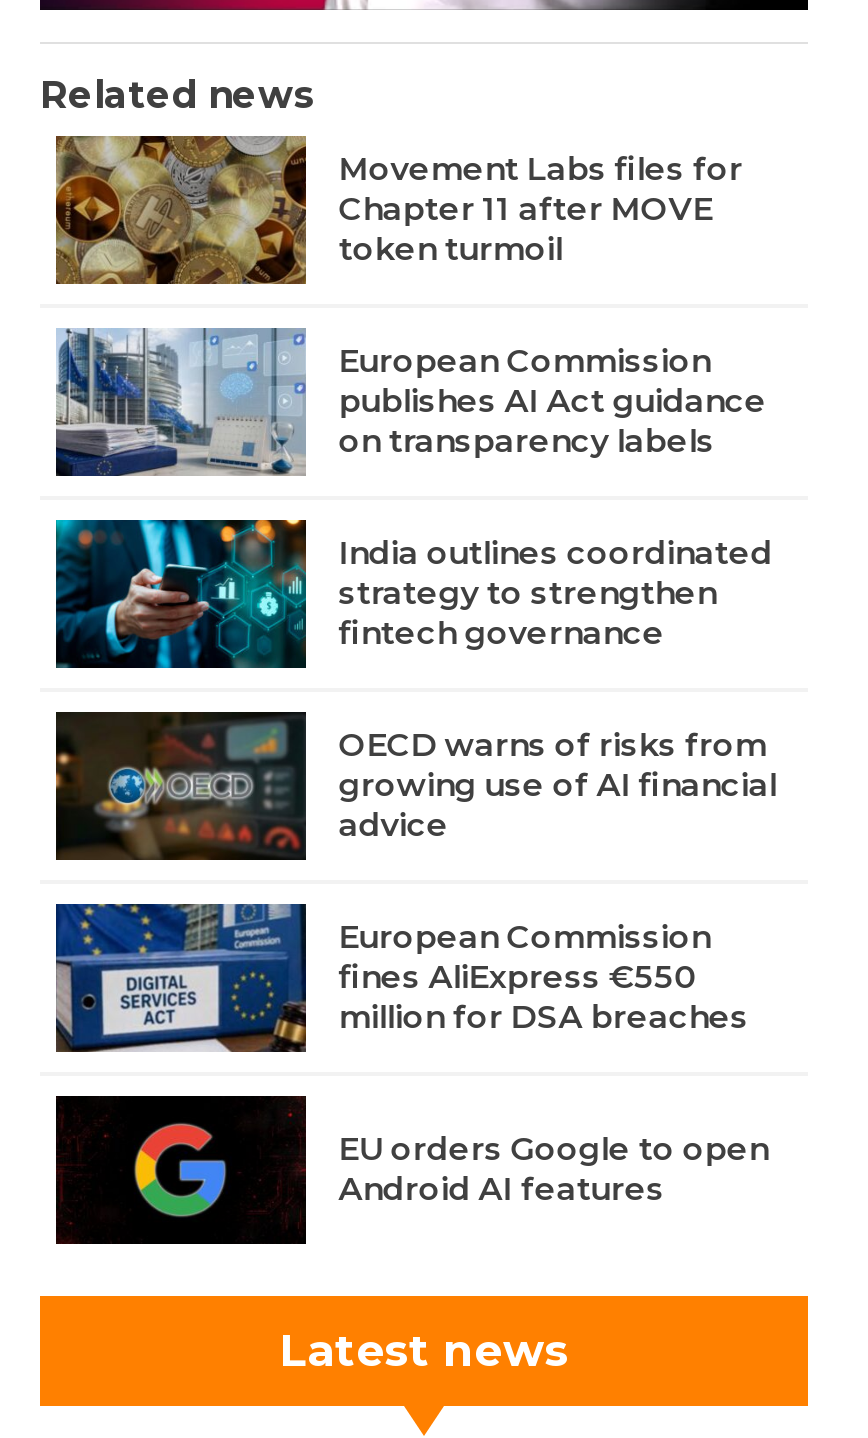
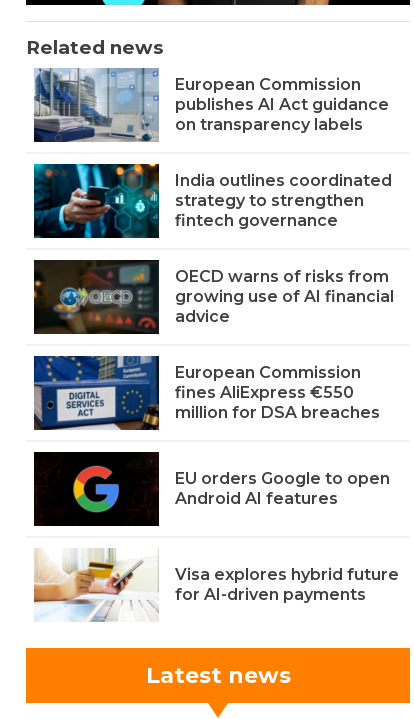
- [image]
- Movement Labs files for
- Chapter 11 after MOVE
- token turmoil

moved up: [image] | European Commission | publishes AI Act guidance | ... | EU orders Google to open | Android AI features

+ [image]
+ Visa explores hybrid future
+ for AI-driven payments
